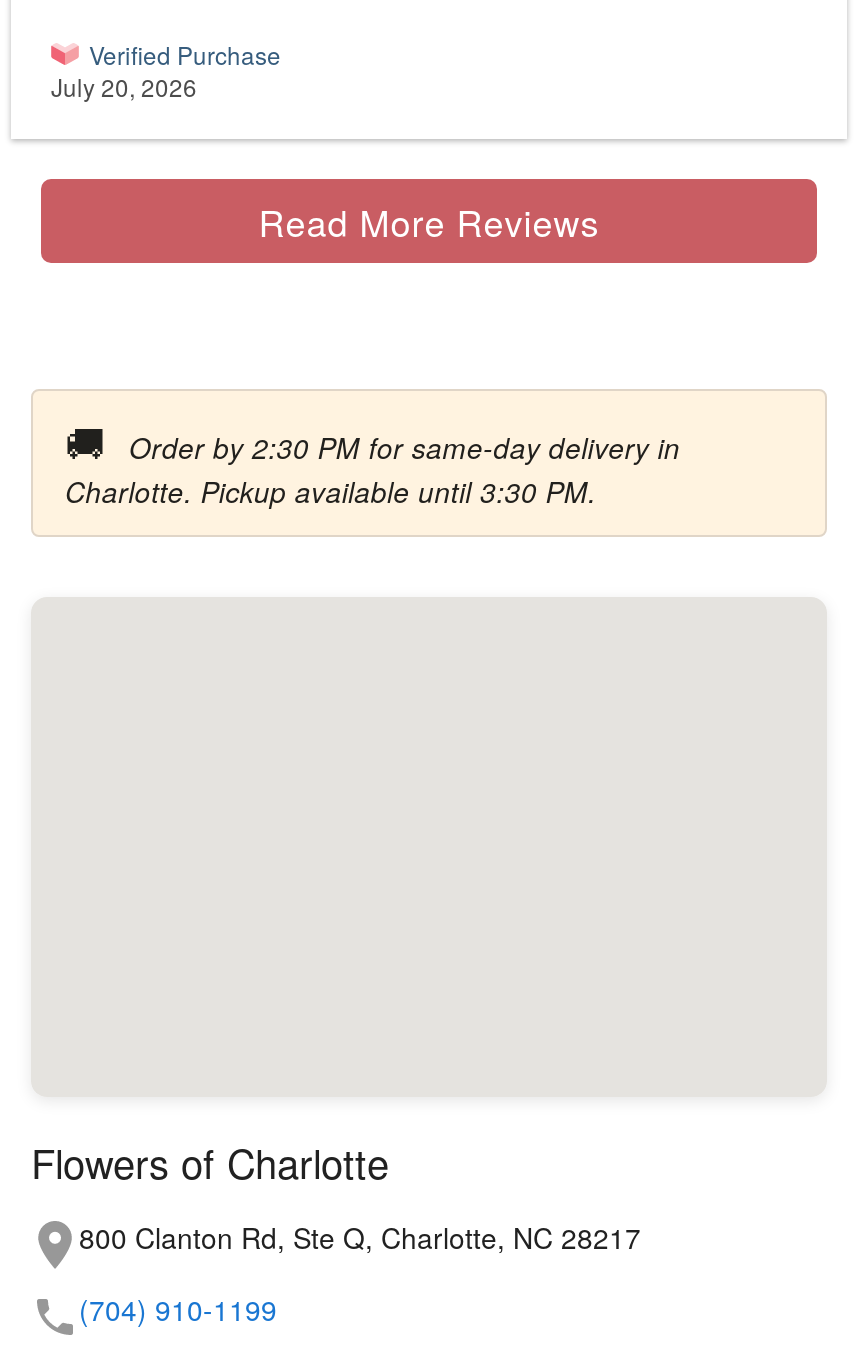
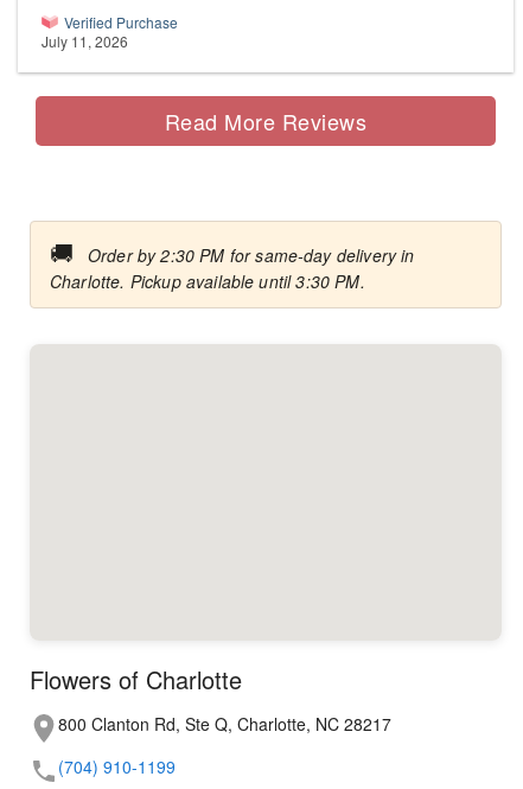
- July 20, 2026
+ July 11, 2026
